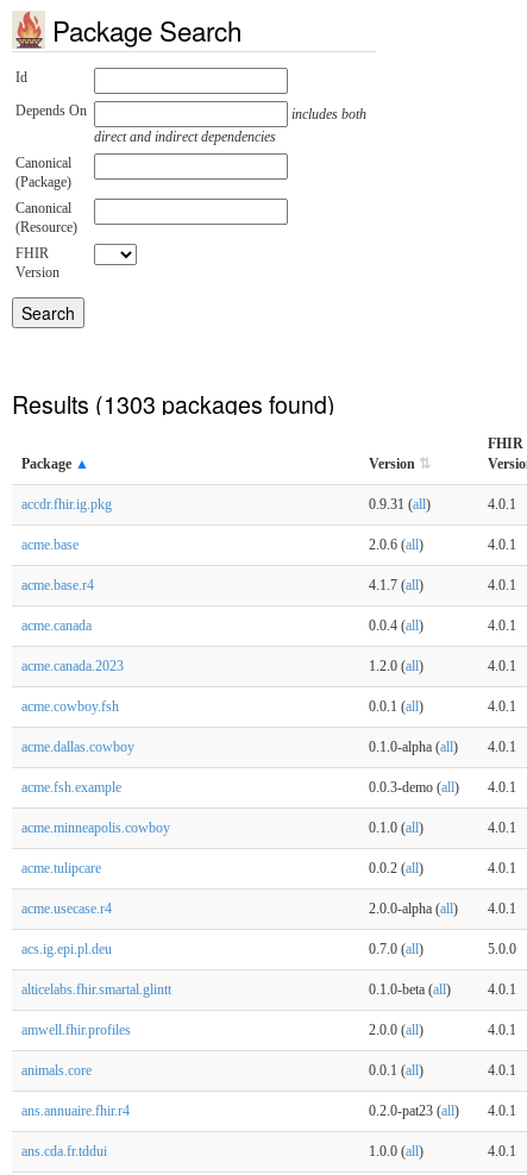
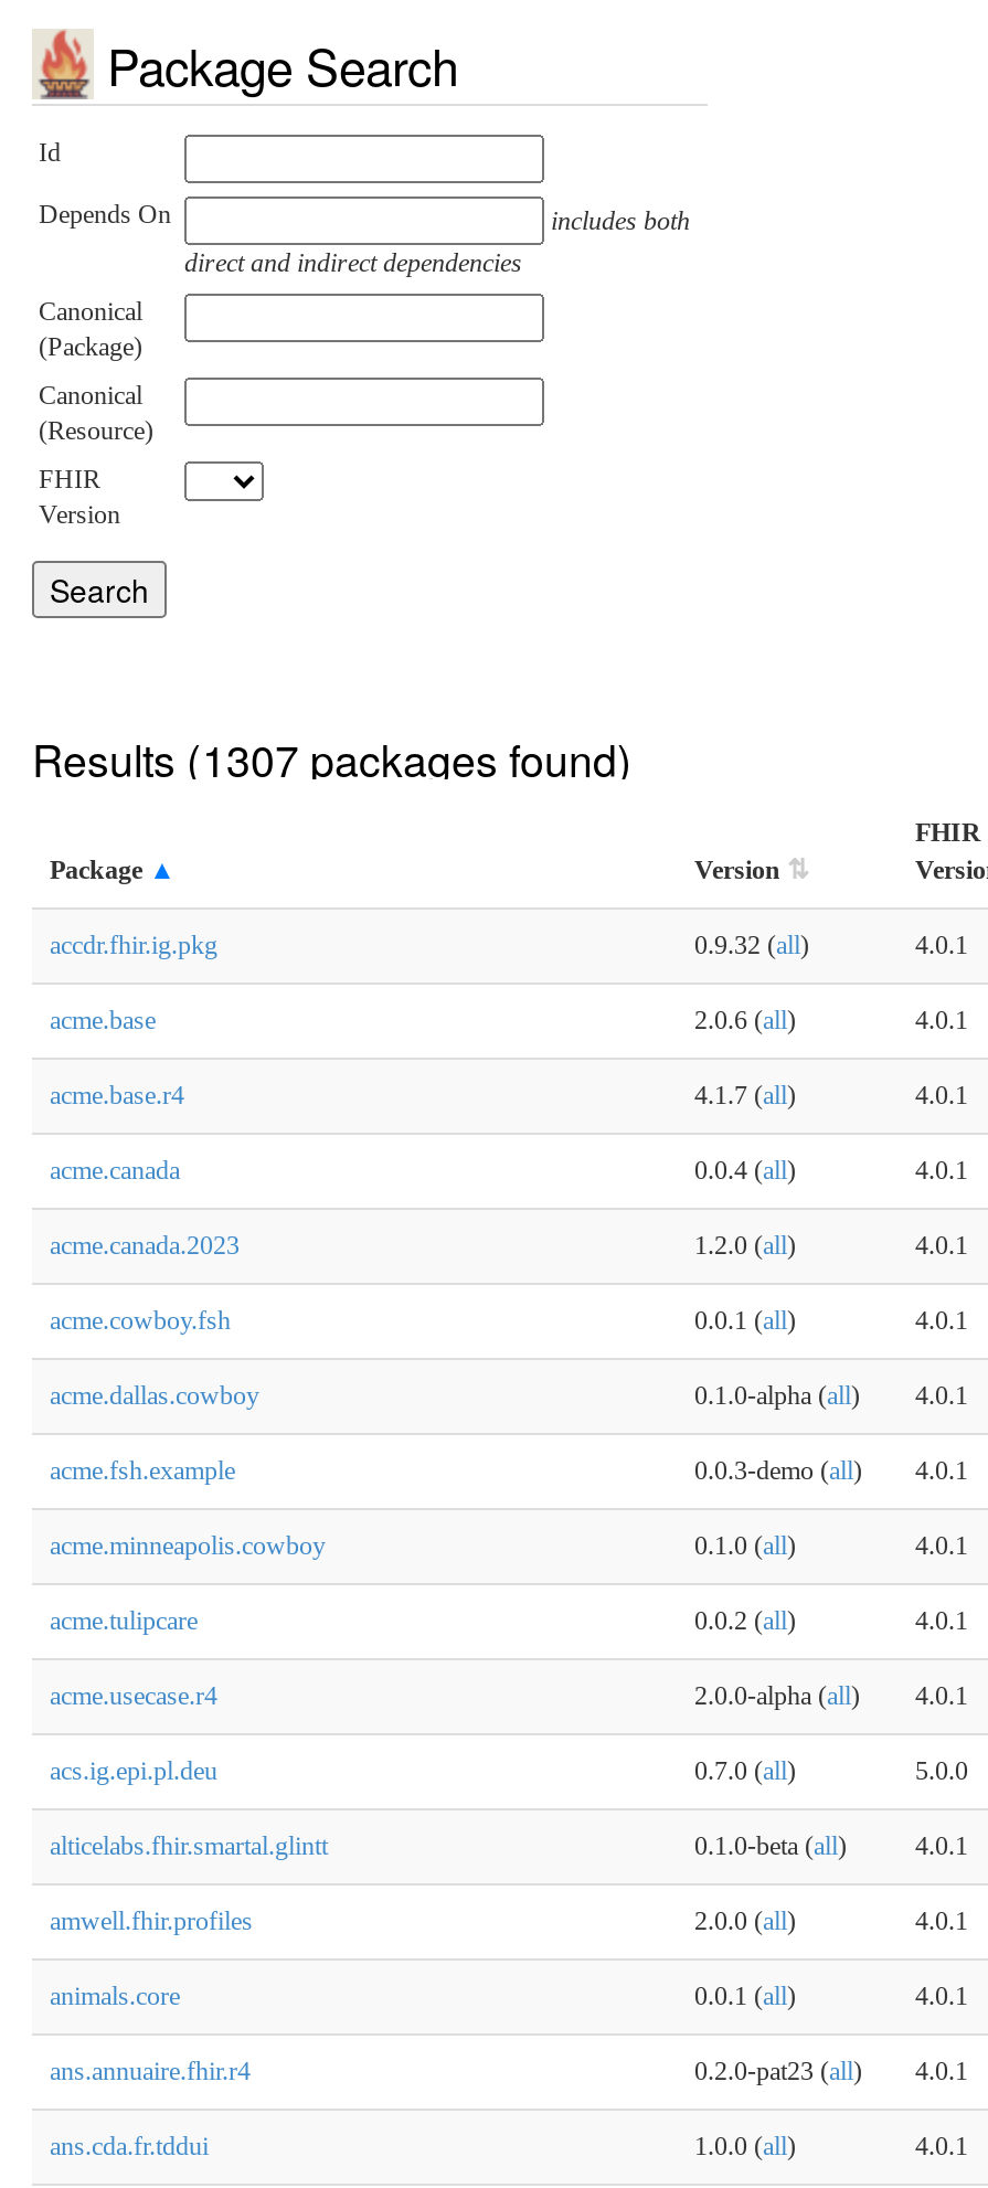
- Results (1303 packages found)
+ Results (1307 packages found)

- 0.9.31 (all)
+ 0.9.32 (all)
